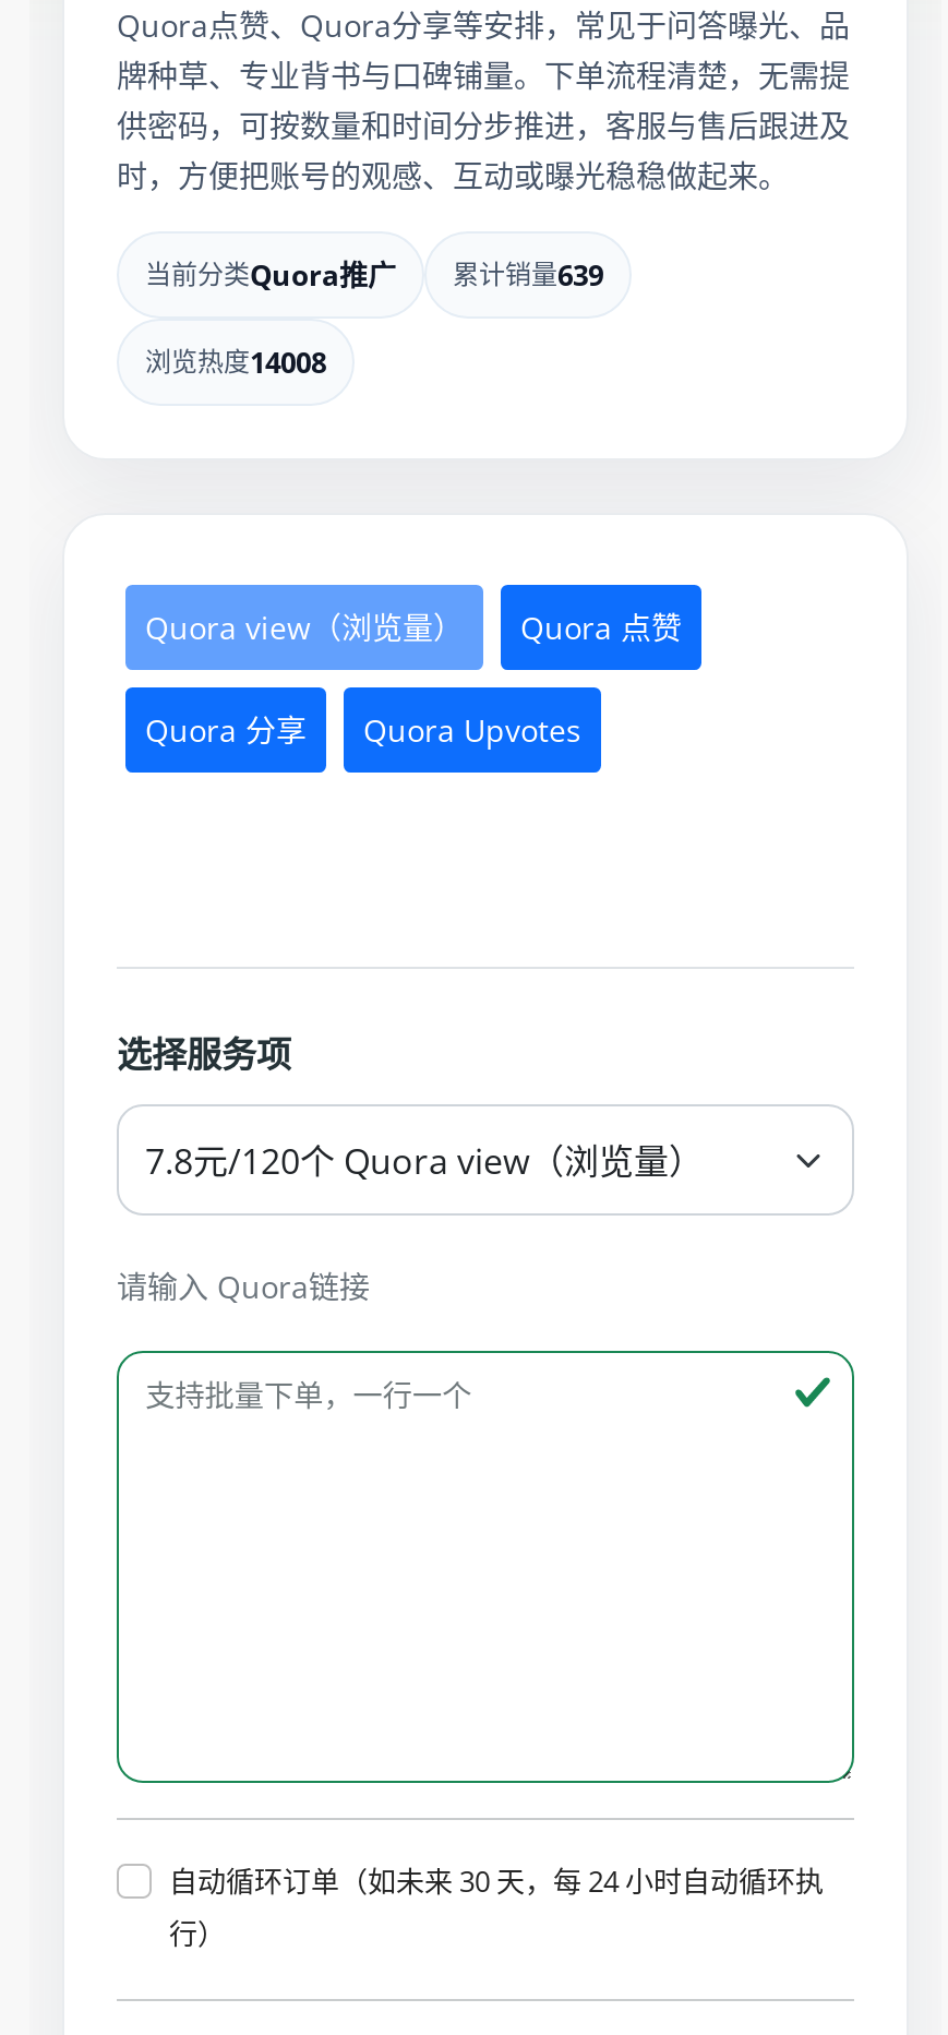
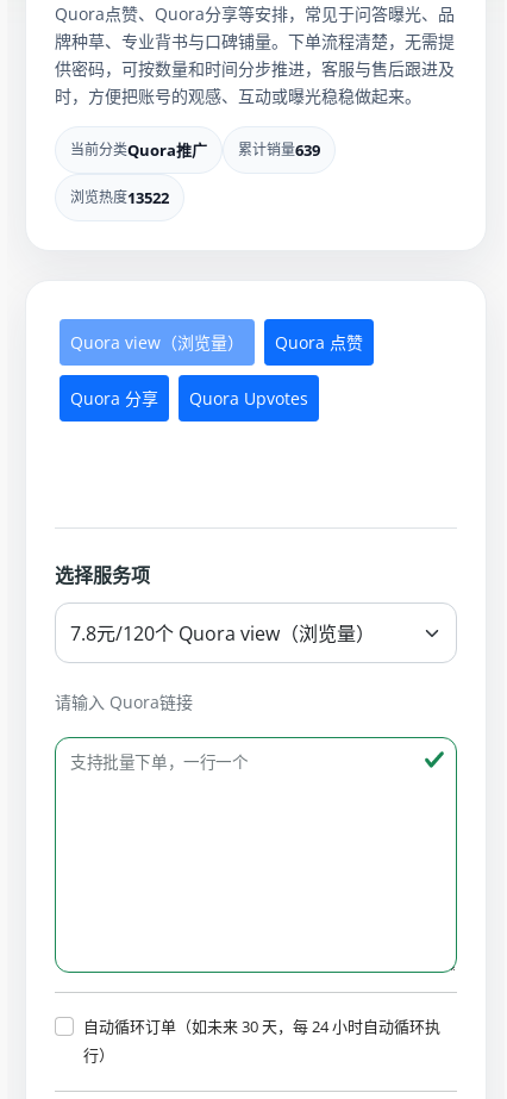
- 浏览热度14008
+ 浏览热度13522
